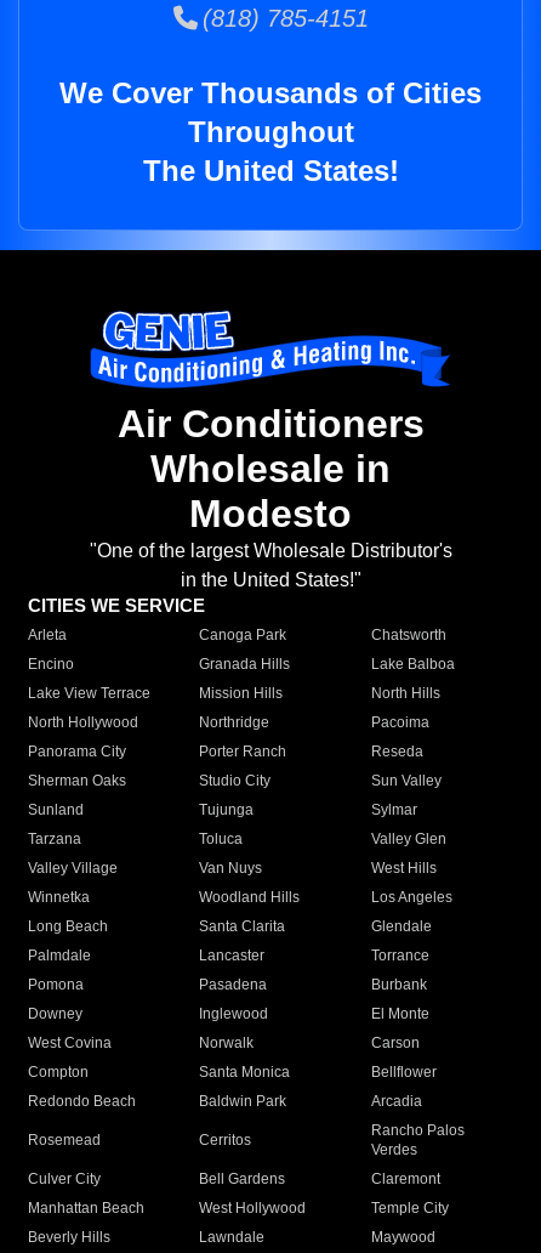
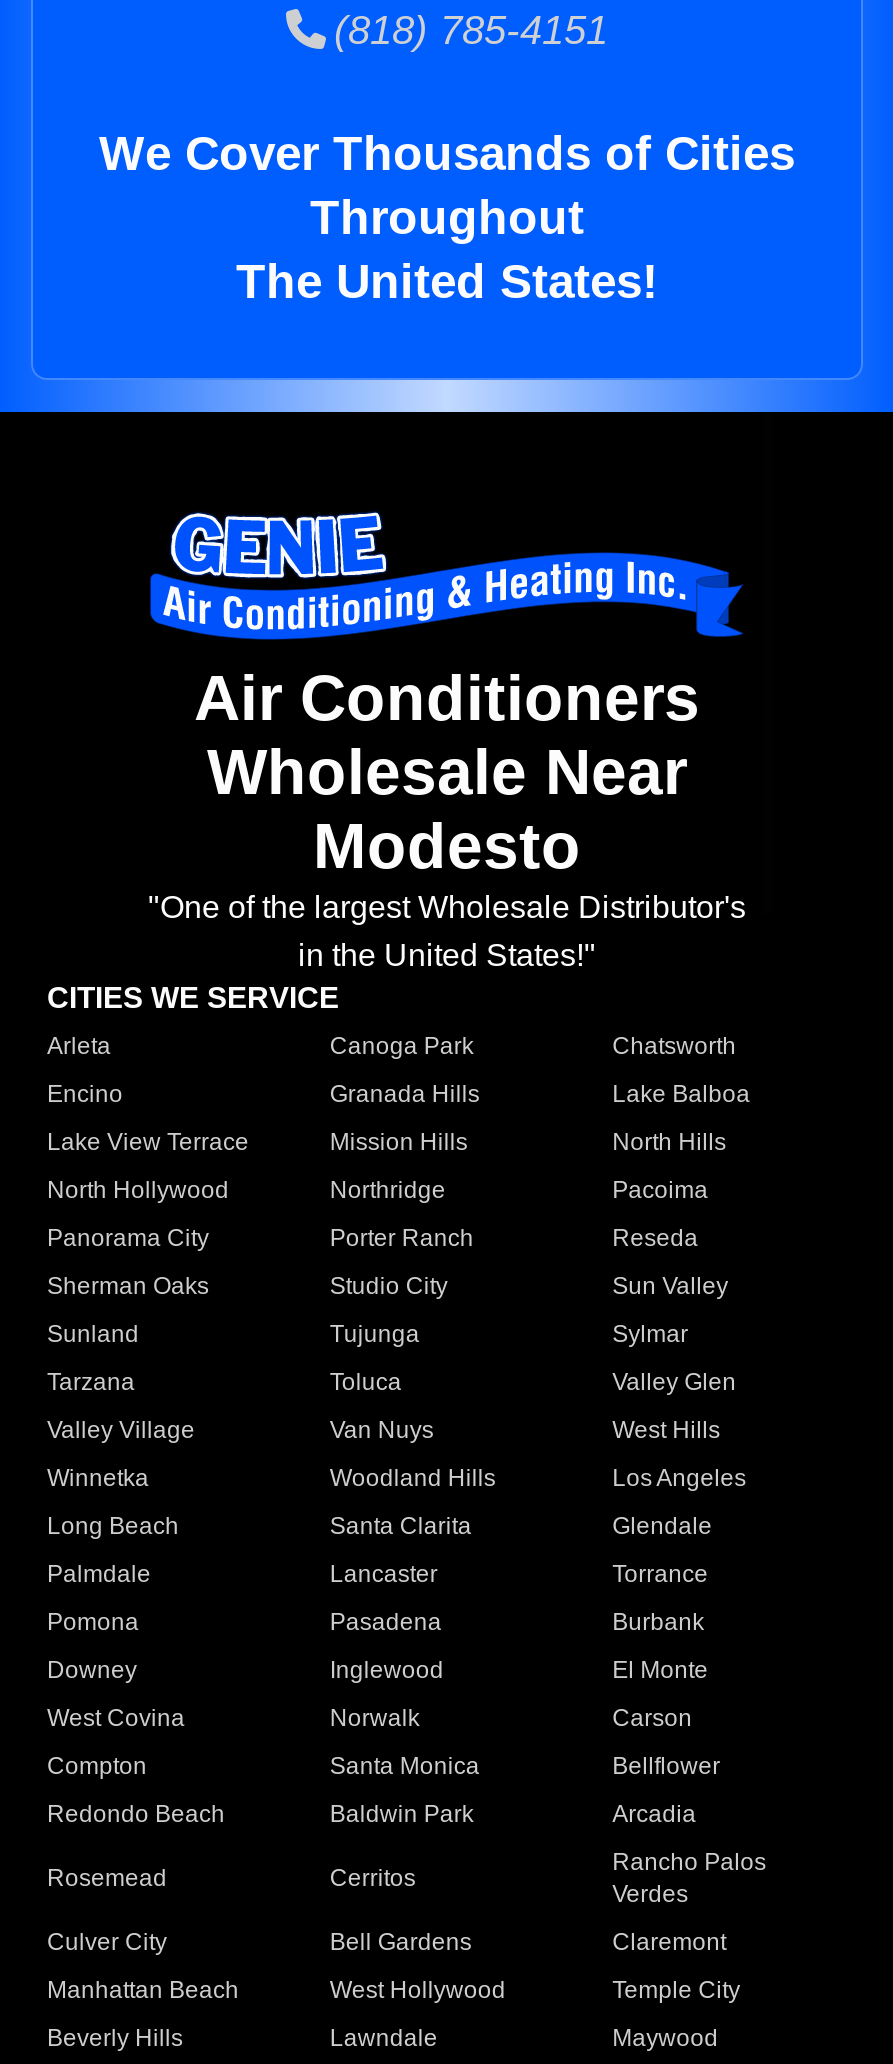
- Wholesale in
+ Wholesale Near
